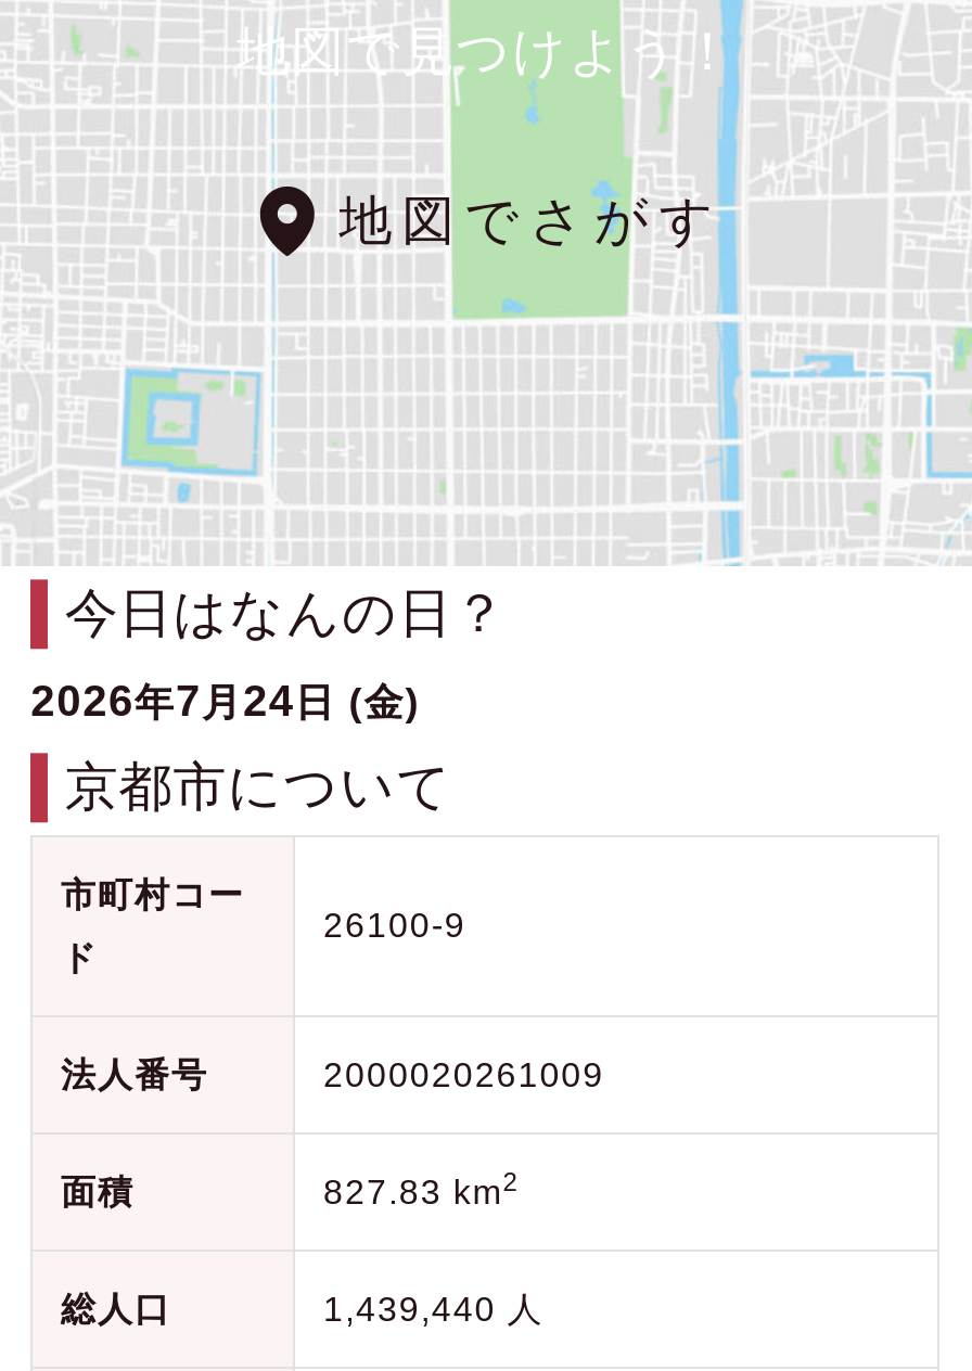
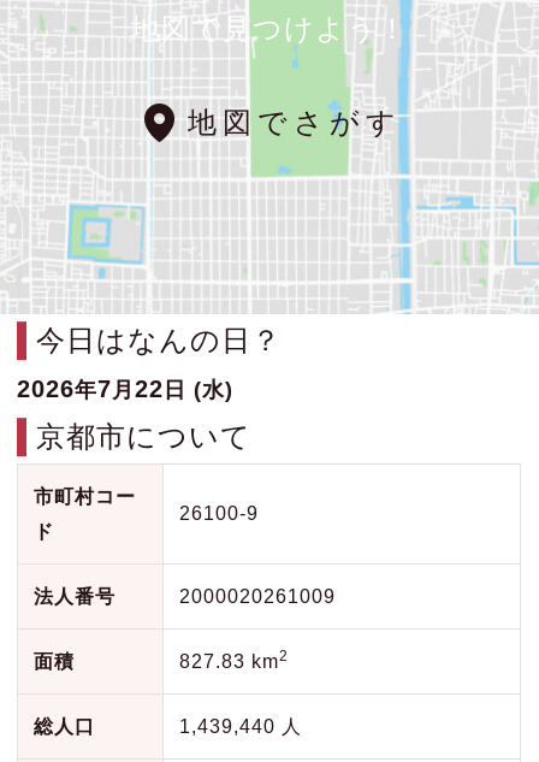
- 2026年7月24日 (金)
+ 2026年7月22日 (水)
